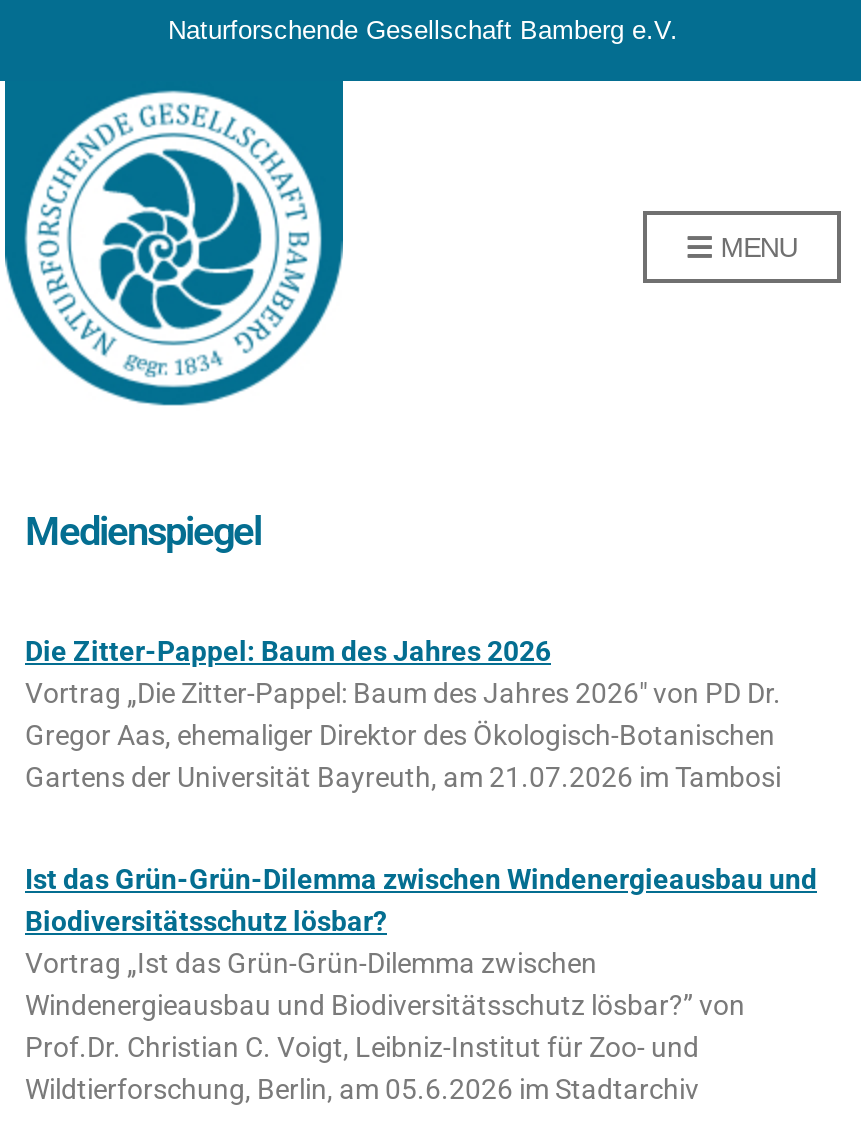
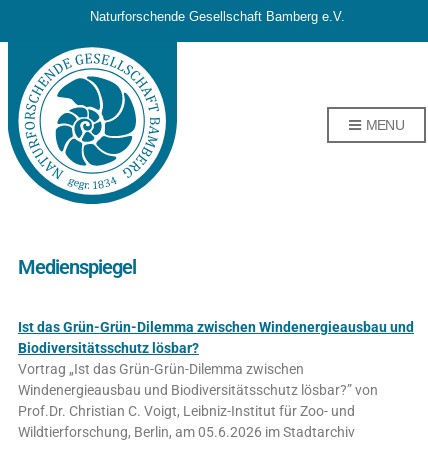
- Die Zitter-Pappel: Baum des Jahres 2026
- Vortrag „Die Zitter-Pappel: Baum des Jahres 2026″ von PD Dr.
- Gregor Aas, ehemaliger Direktor des Ökologisch-Botanischen
- Gartens der Universität Bayreuth, am 21.07.2026 im Tambosi
